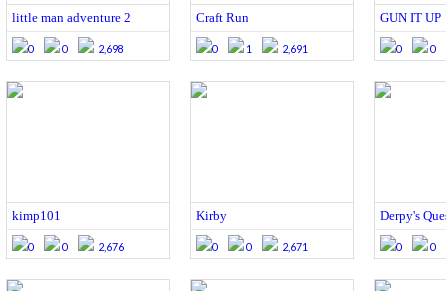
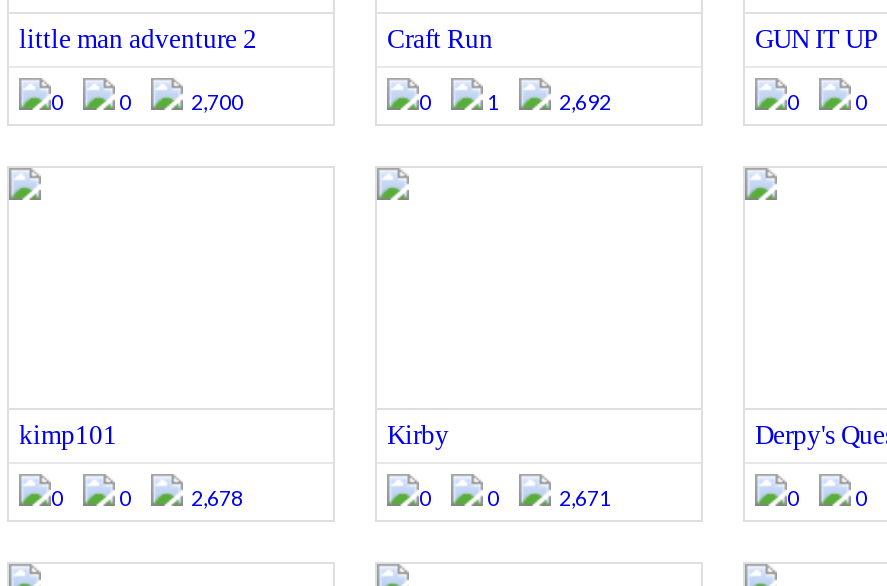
- 2,698
+ 2,700

- 2,691
+ 2,692

- 2,676
+ 2,678
